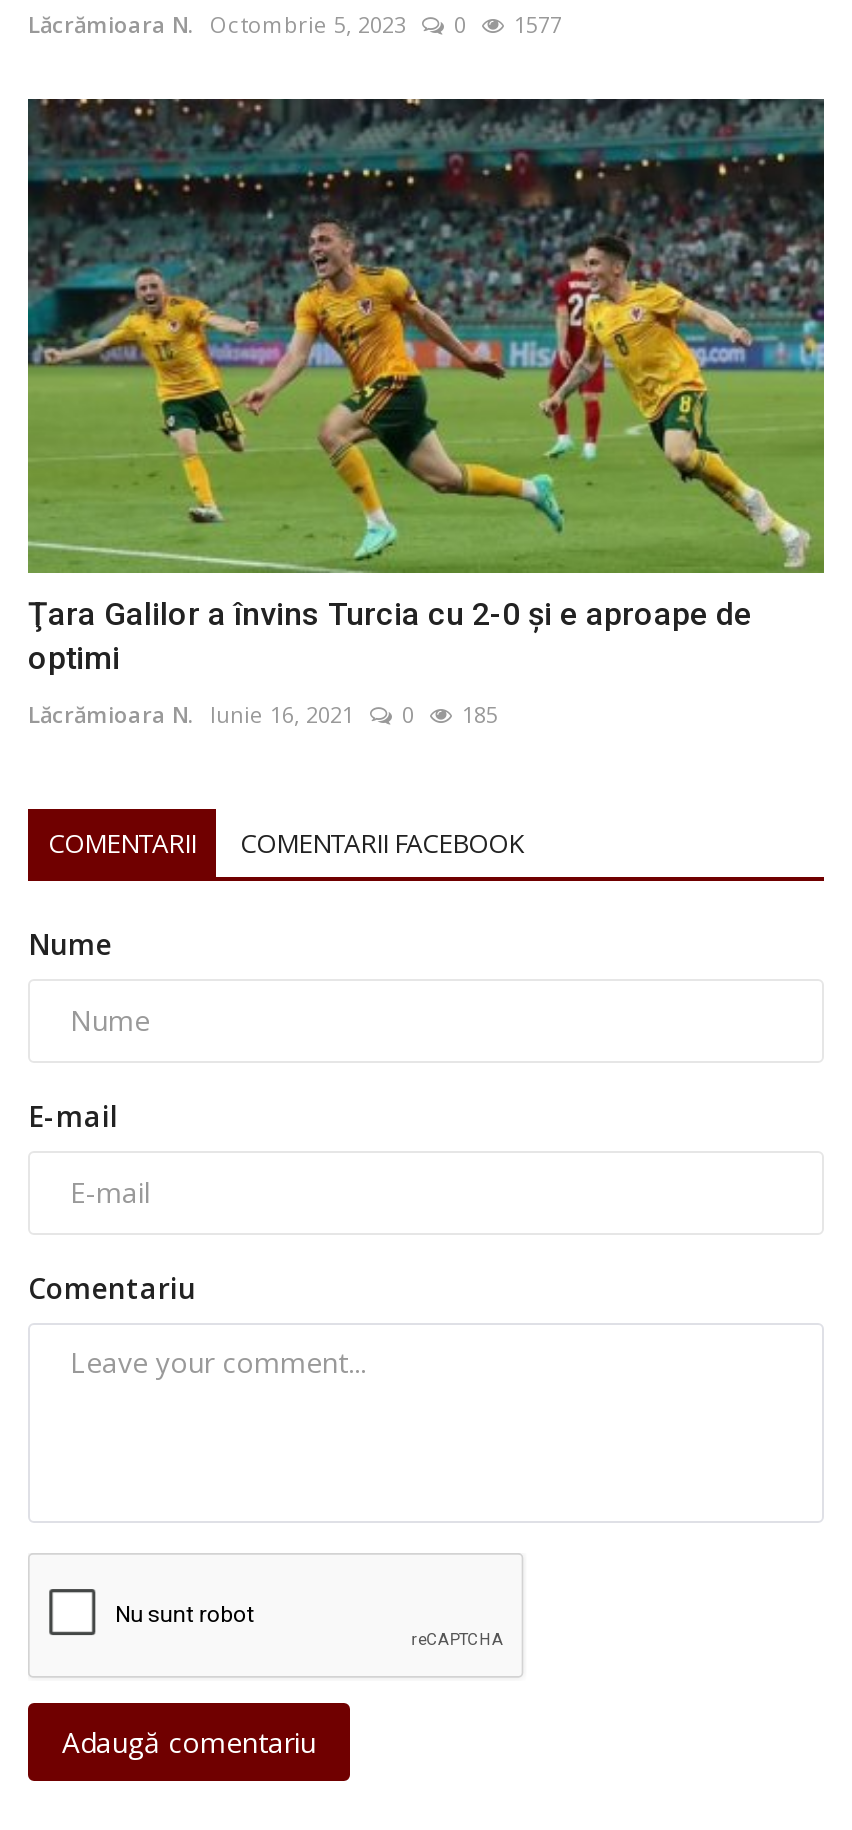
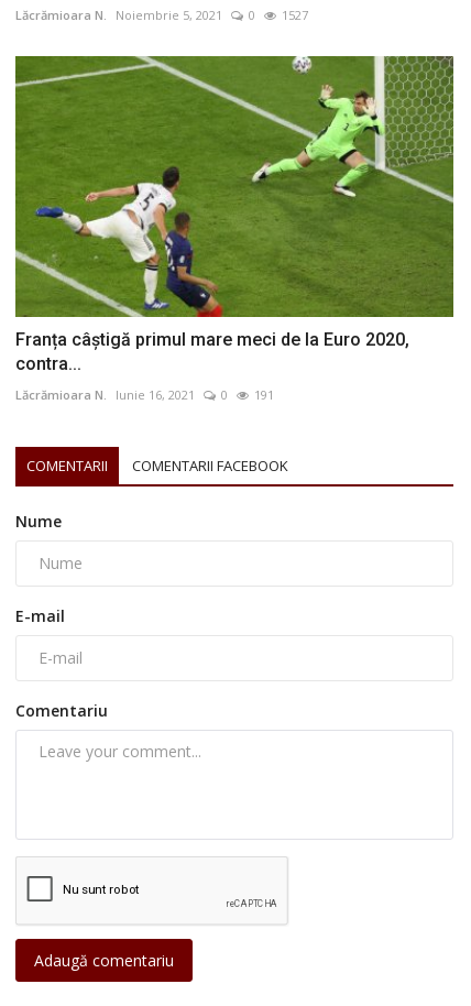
- Lăcrămioara N. Octombrie 5, 2023
+ Lăcrămioara N. Noiembrie 5, 2021

- 1577
+ 1527

- [image]
- Ţara Galilor a învins Turcia cu 2-0 şi e aproape de
- optimi
+ [image]
+ Franța câștigă primul mare meci de la Euro 2020,
+ contra...

- Lăcrămioara N. Iunie 16, 2021 0 185
+ Lăcrămioara N. Iunie 16, 2021 0 191
